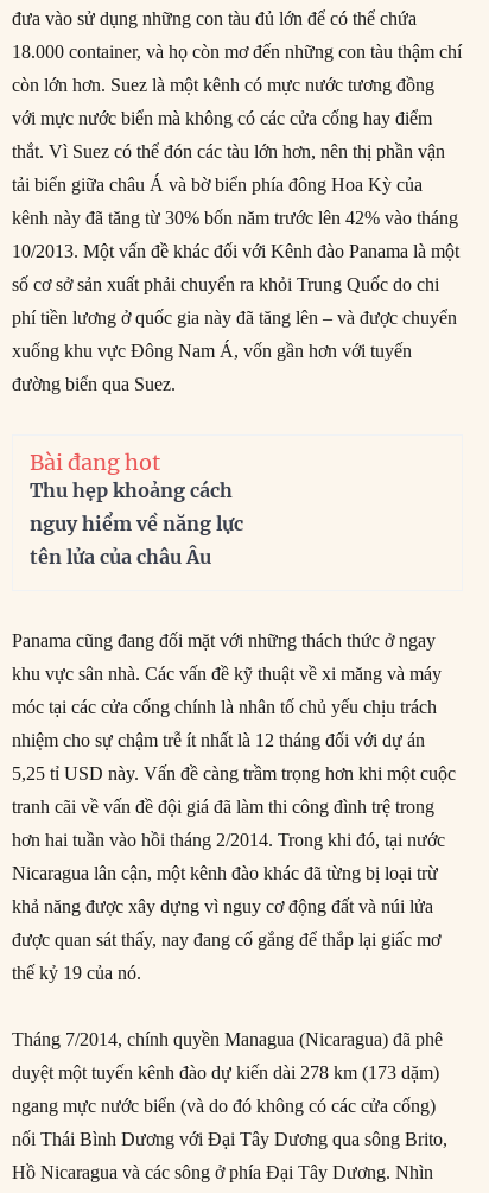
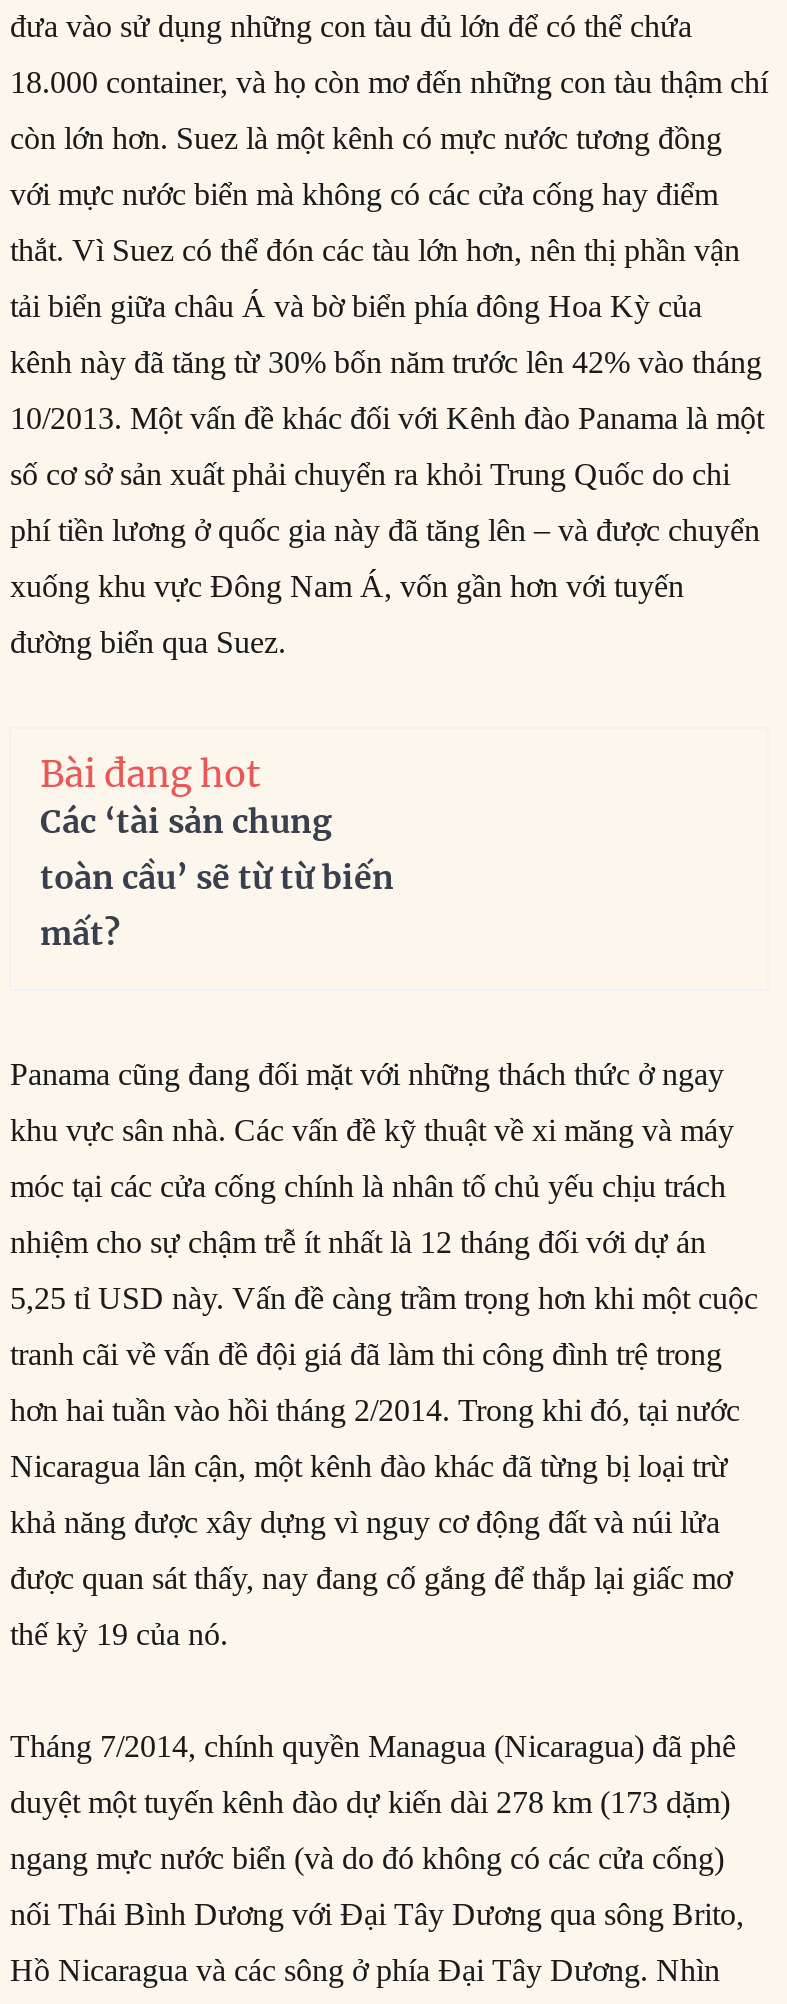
- Thu hẹp khoảng cách
- nguy hiểm về năng lực
- tên lửa của châu Âu
+ Các ‘tài sản chung
+ toàn cầu’ sẽ từ từ biến
+ mất?
